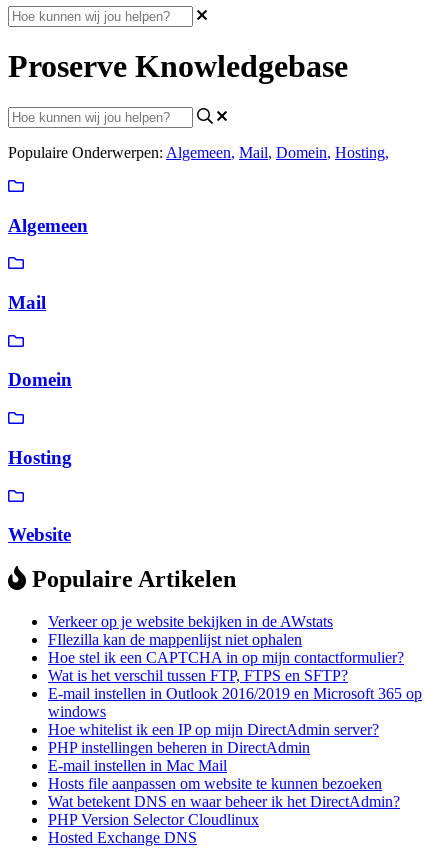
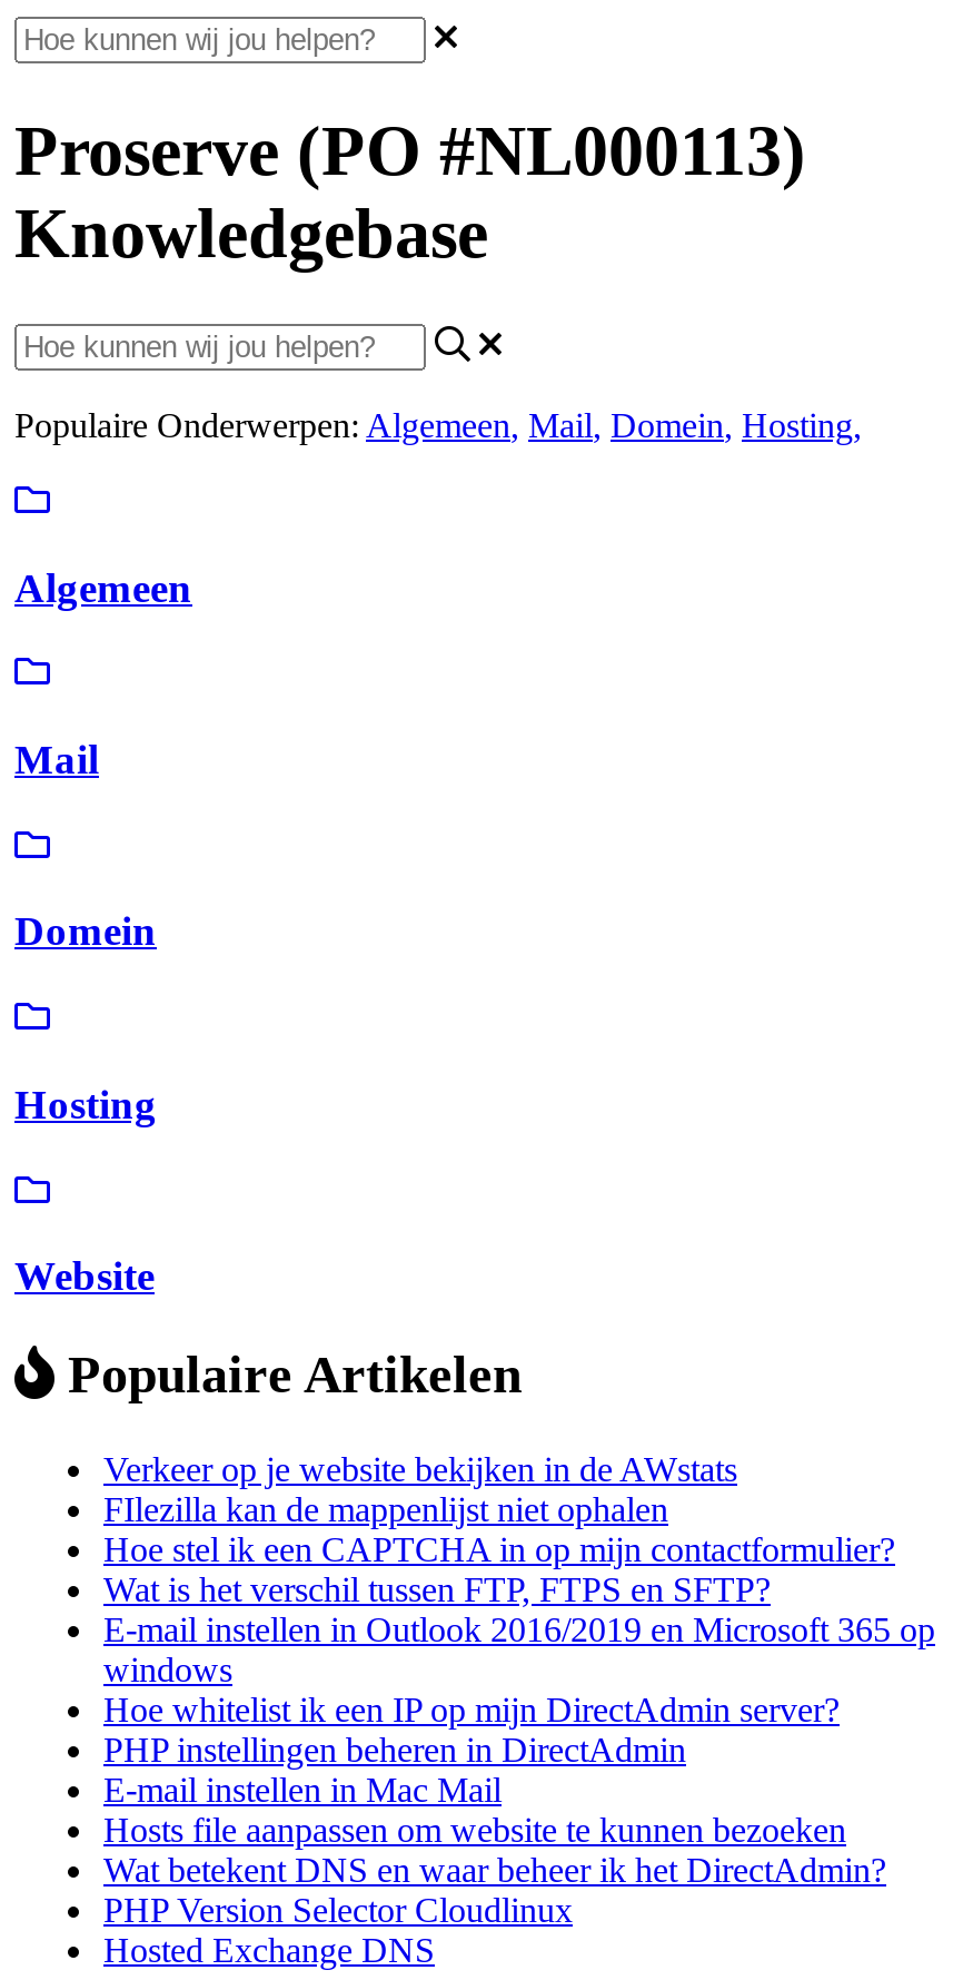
- Proserve Knowledgebase
+ Proserve (PO #NL000113)
+ Knowledgebase
